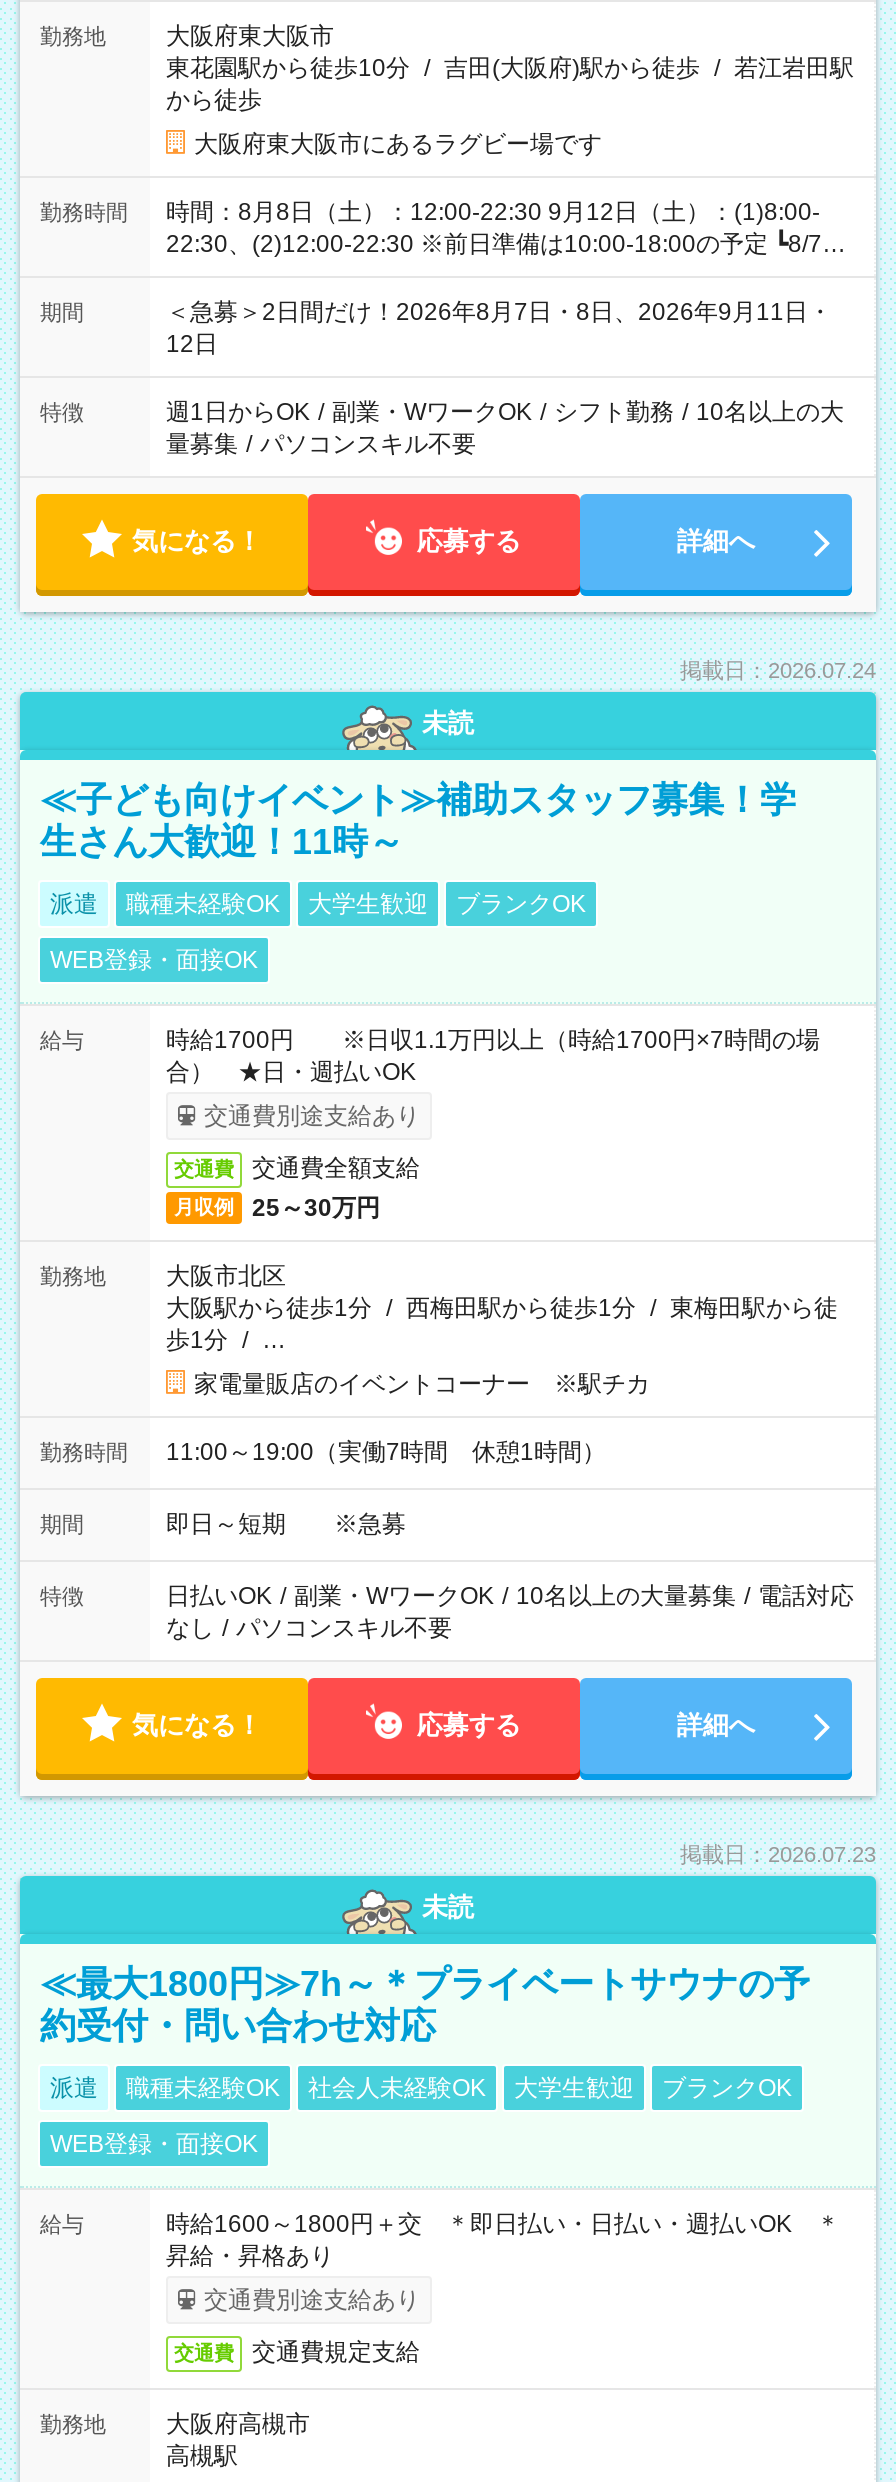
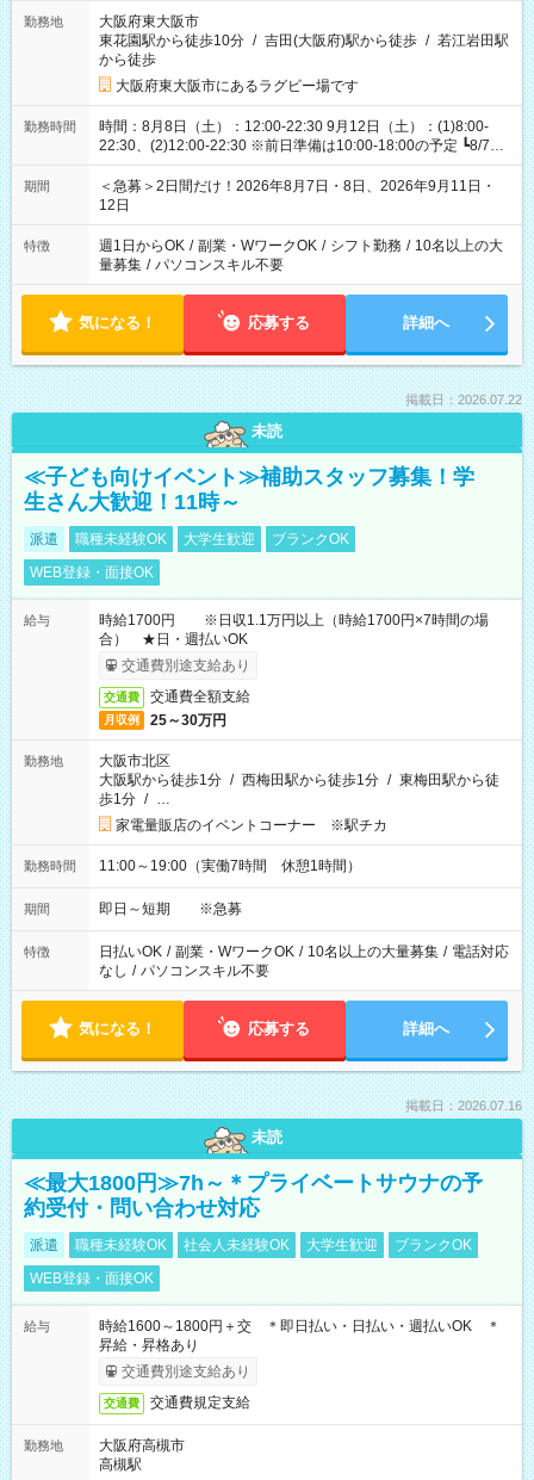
- 掲載日：2026.07.24
+ 掲載日：2026.07.22

- 掲載日：2026.07.23
+ 掲載日：2026.07.16
